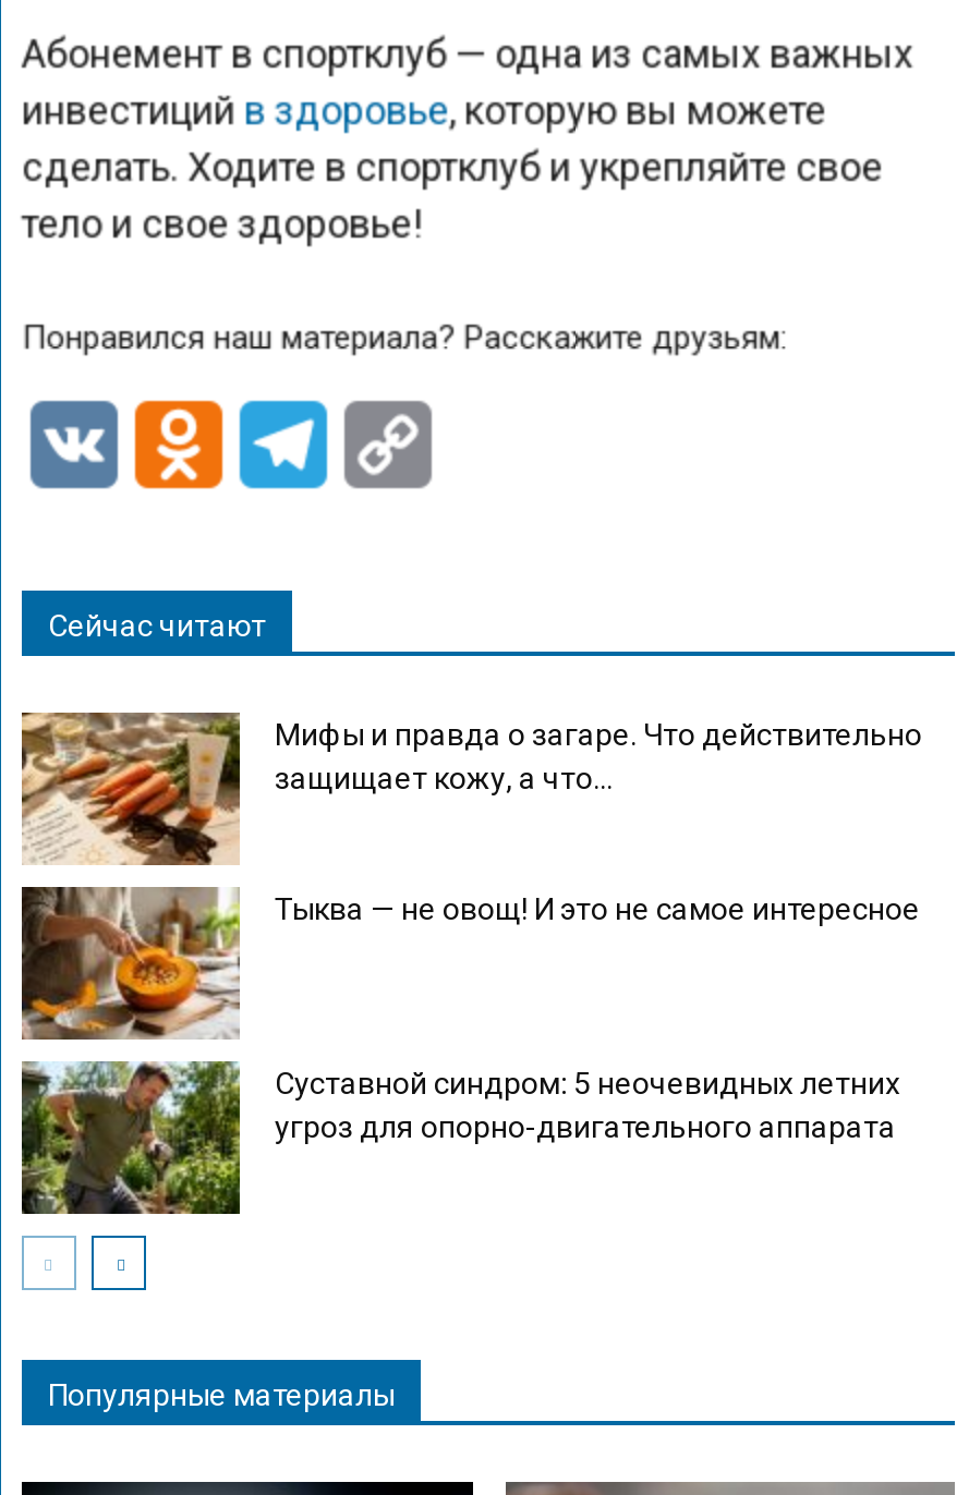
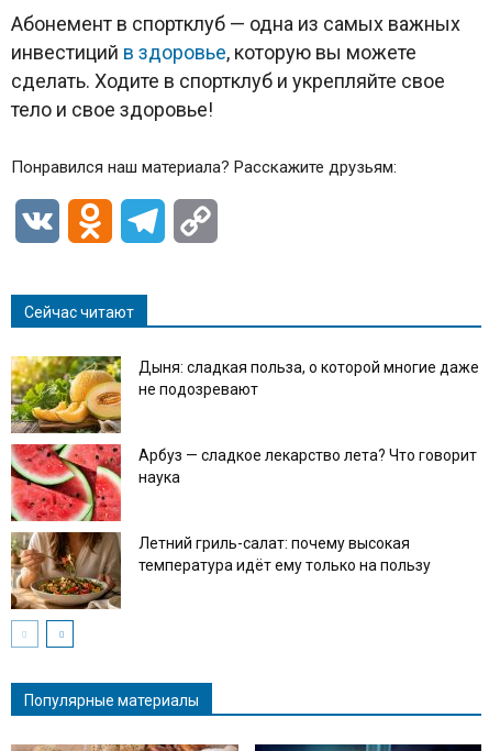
- [image]
- Мифы и правда о загаре. Что действительно
- защищает кожу, а что...
+ [image]
+ Дыня: сладкая польза, о которой многие даже
+ не подозревают

- [image]
- Тыква — не овощ! И это не самое интересное
+ [image]
+ Арбуз — сладкое лекарство лета? Что говорит
+ наука

- [image]
- Суставной синдром: 5 неочевидных летних
- угроз для опорно-двигательного аппарата
+ [image]
+ Летний гриль-салат: почему высокая
+ температура идёт ему только на пользу
